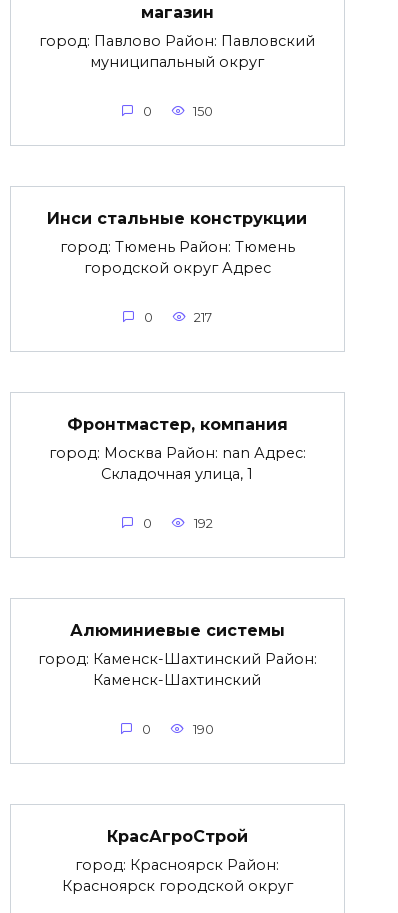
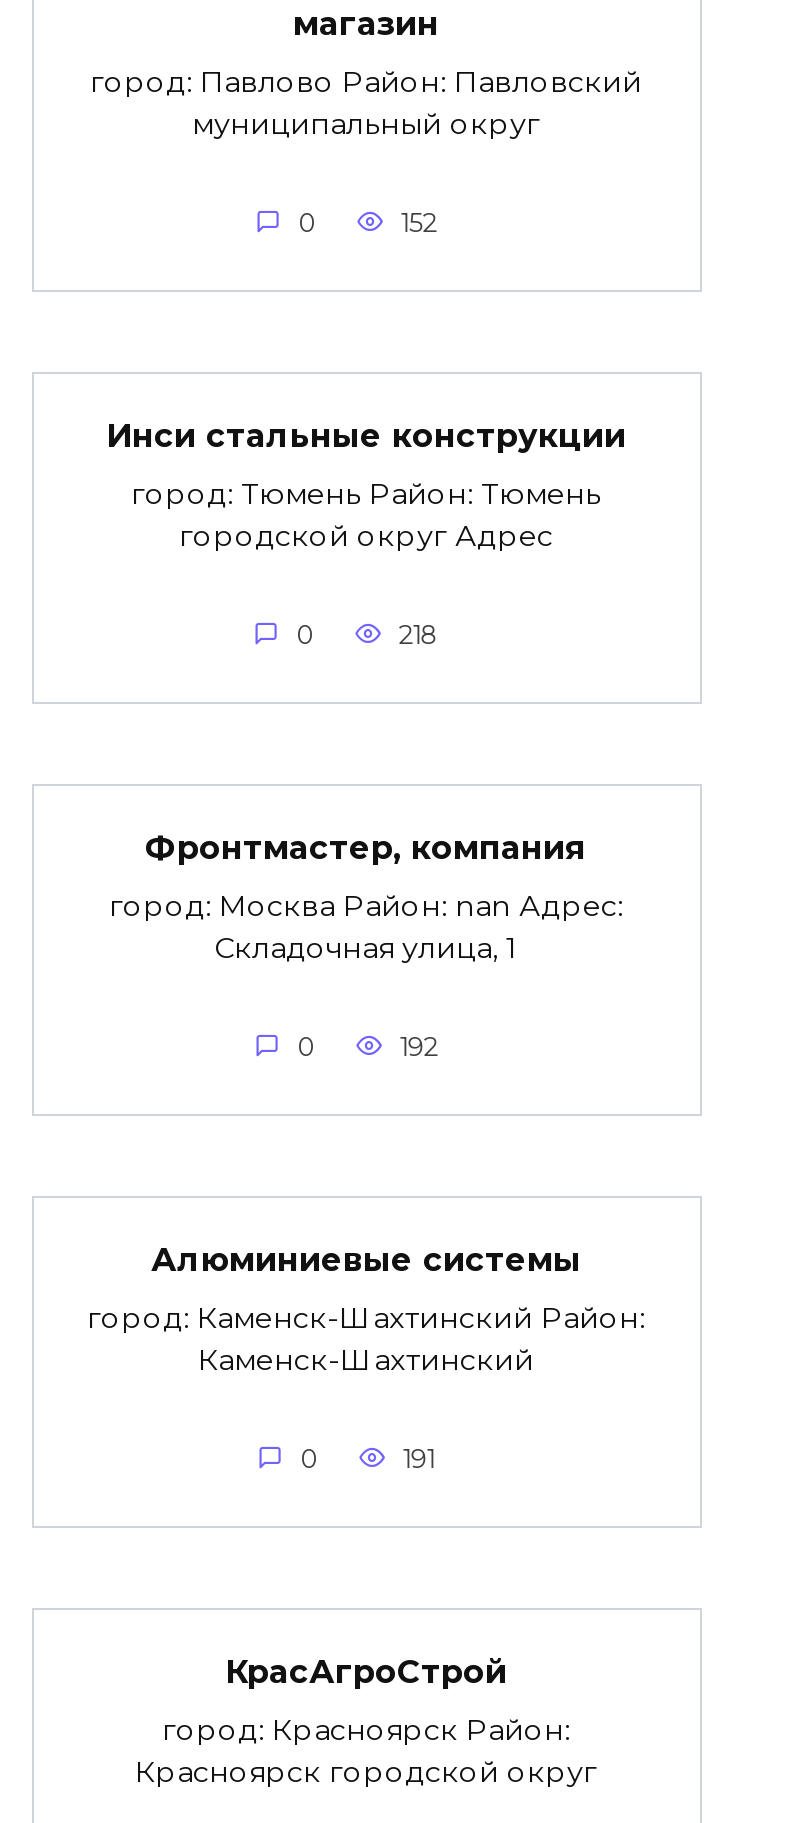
- 150
+ 152

- 217
+ 218

- 190
+ 191
